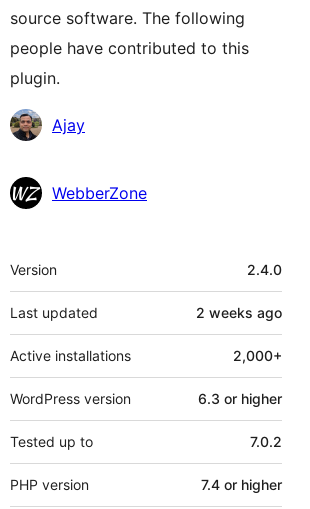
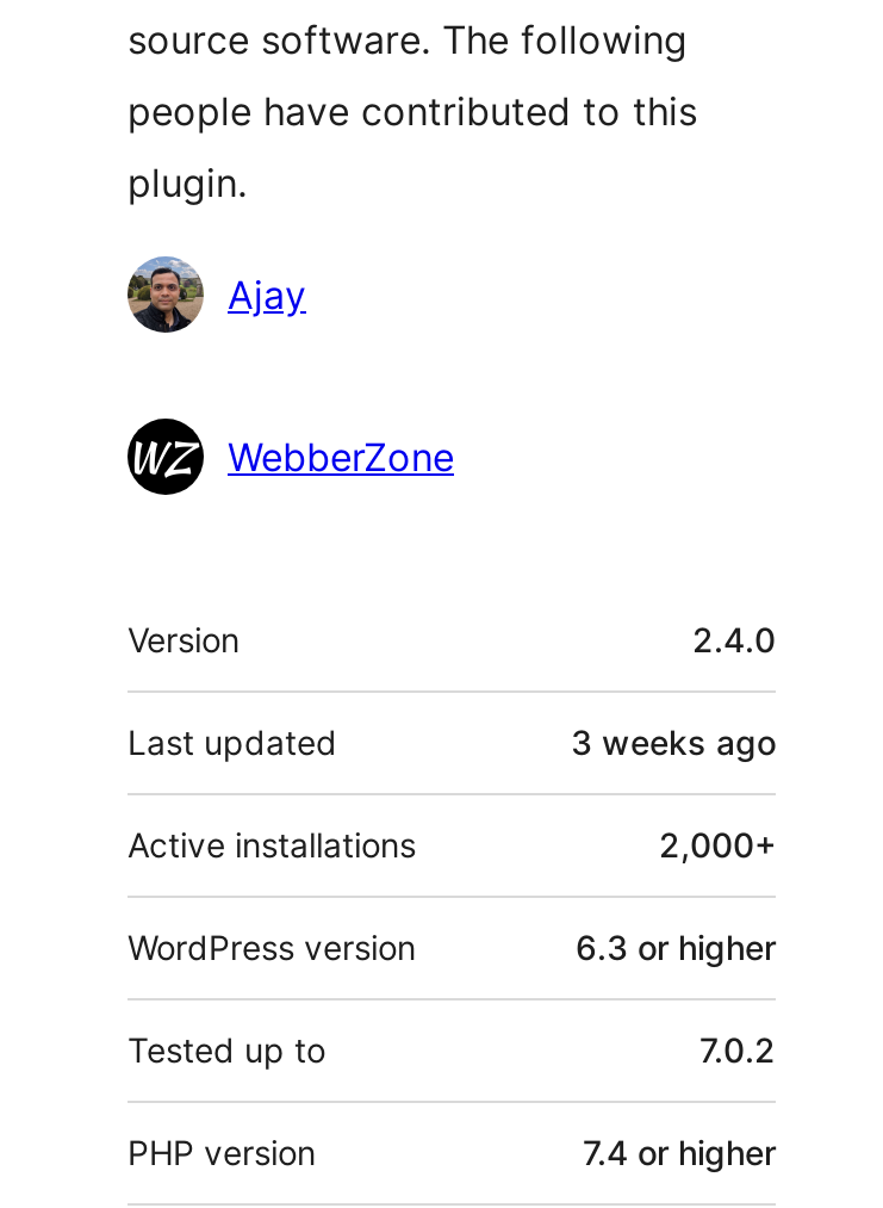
- 2 weeks ago
+ 3 weeks ago
